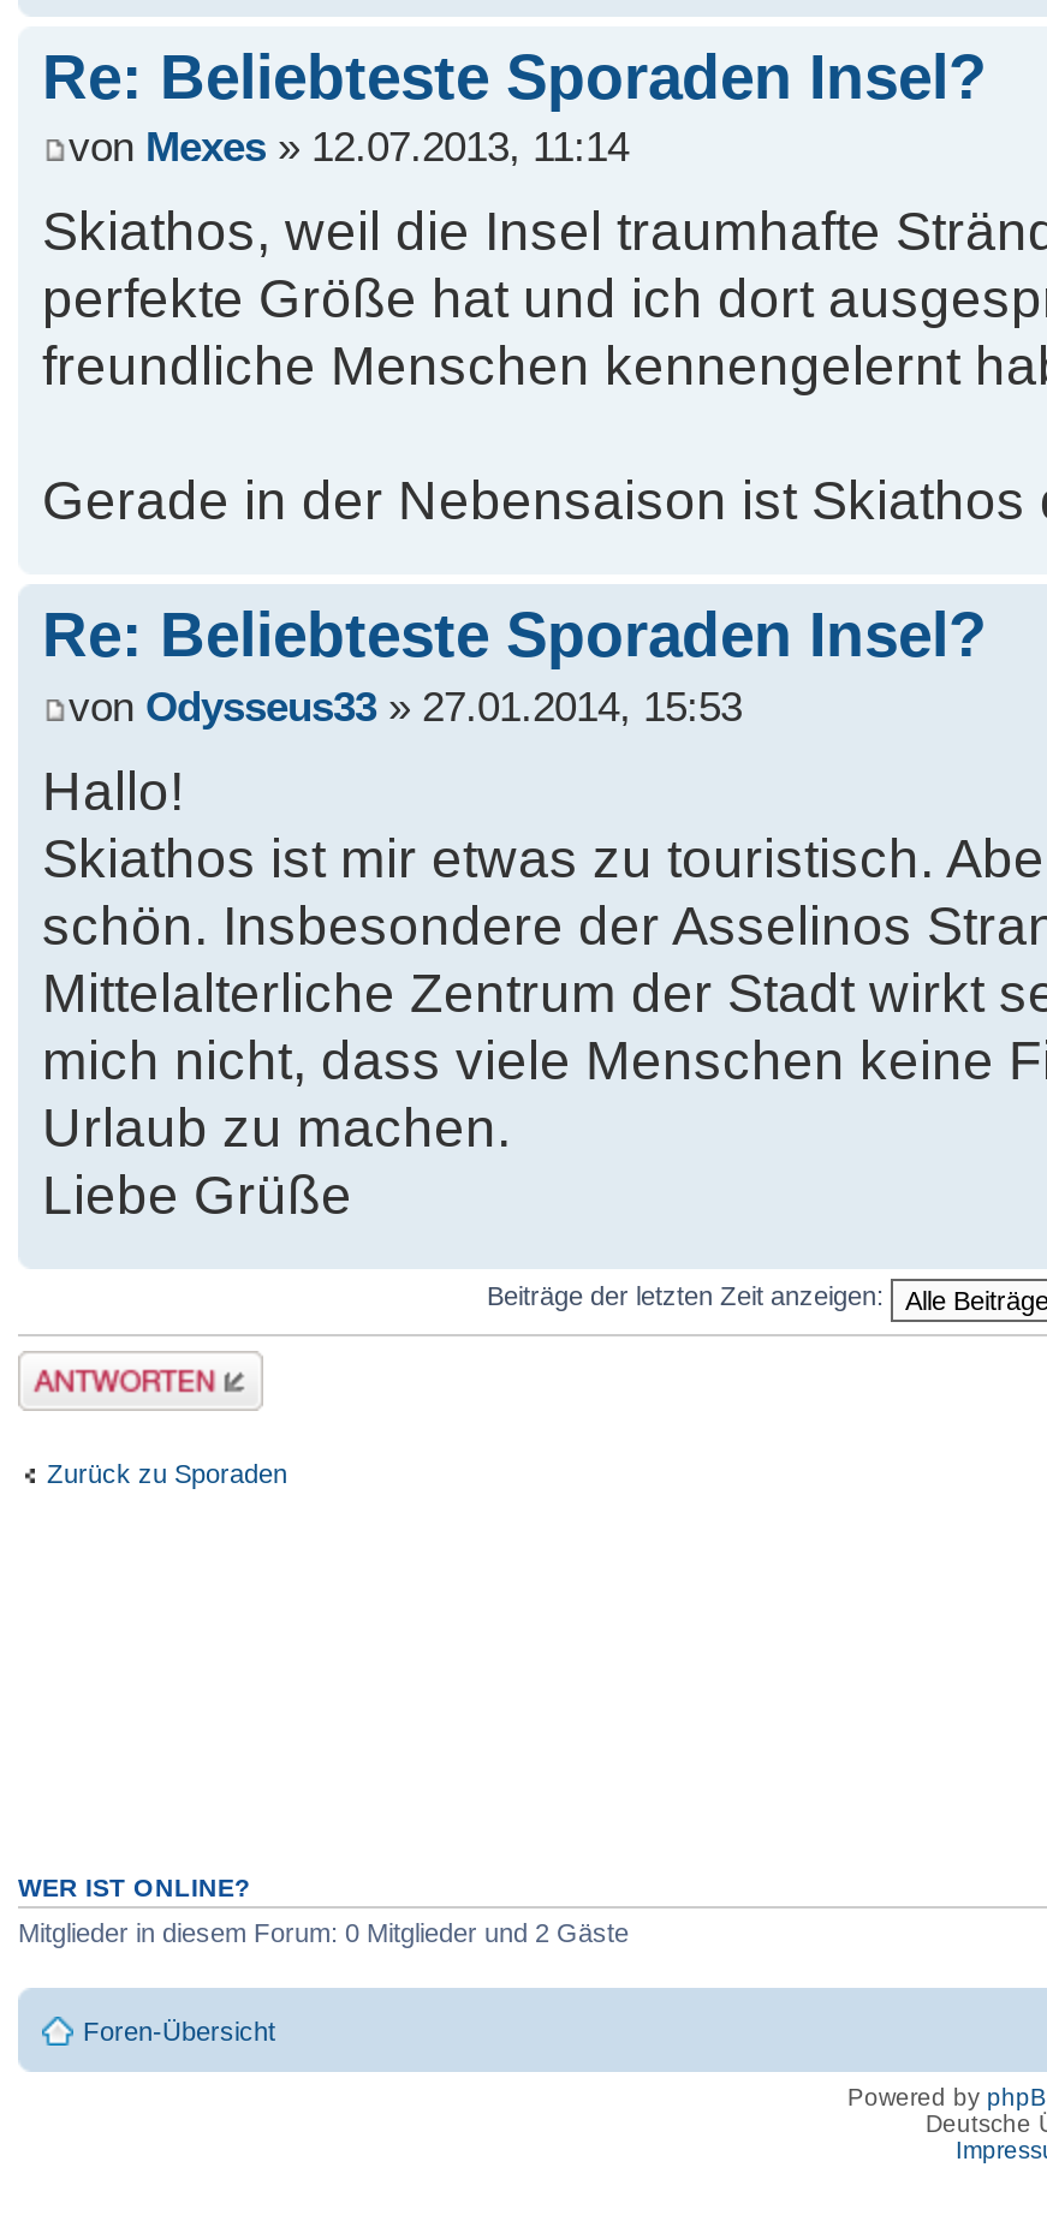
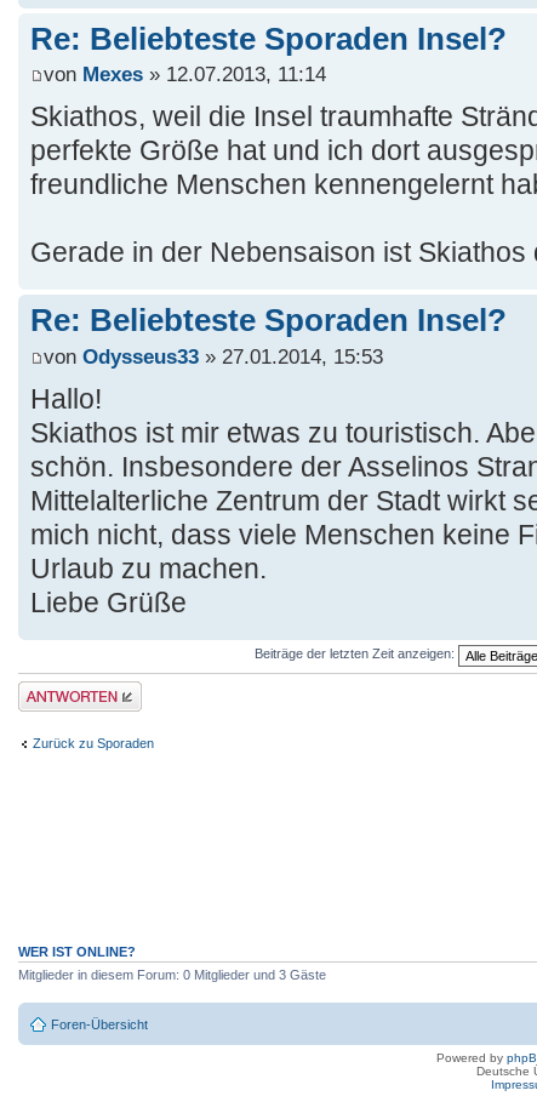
- Mitglieder in diesem Forum: 0 Mitglieder und 2 Gäste
+ Mitglieder in diesem Forum: 0 Mitglieder und 3 Gäste
